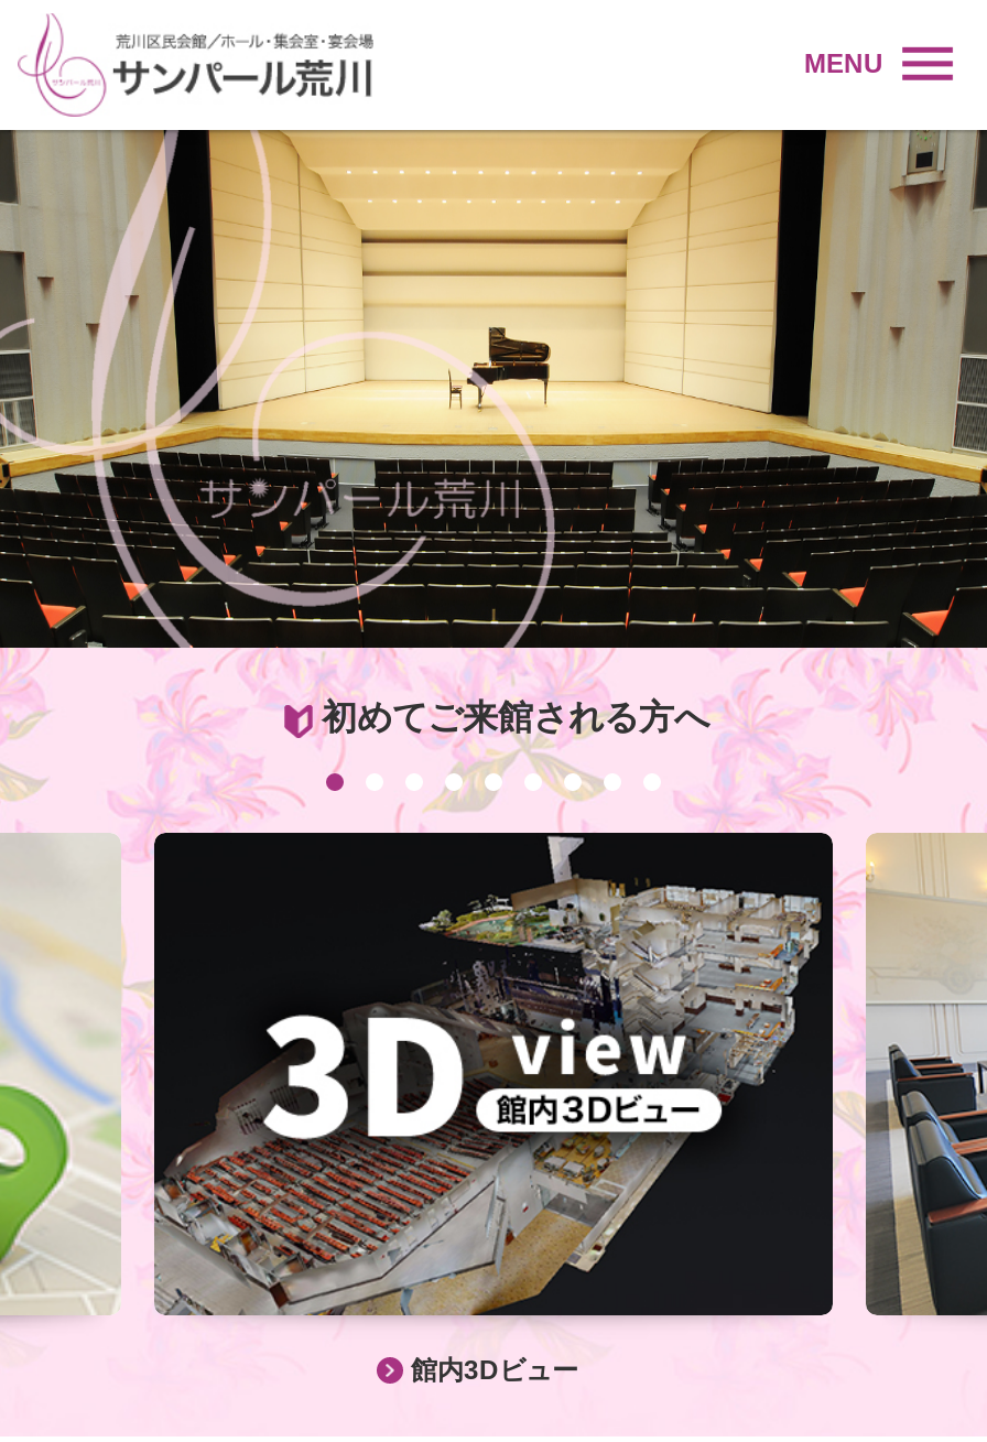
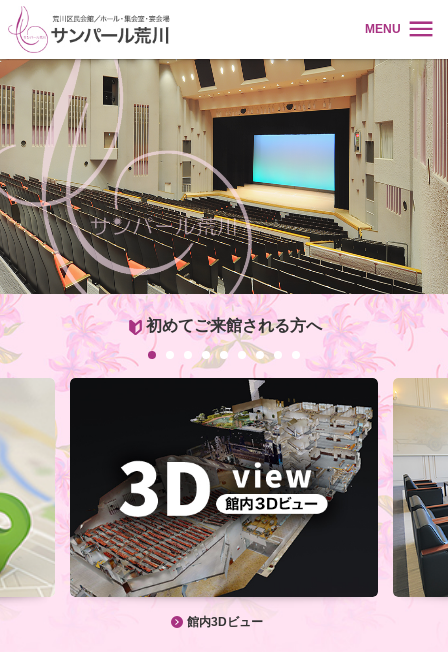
- [image]
+ [image]
